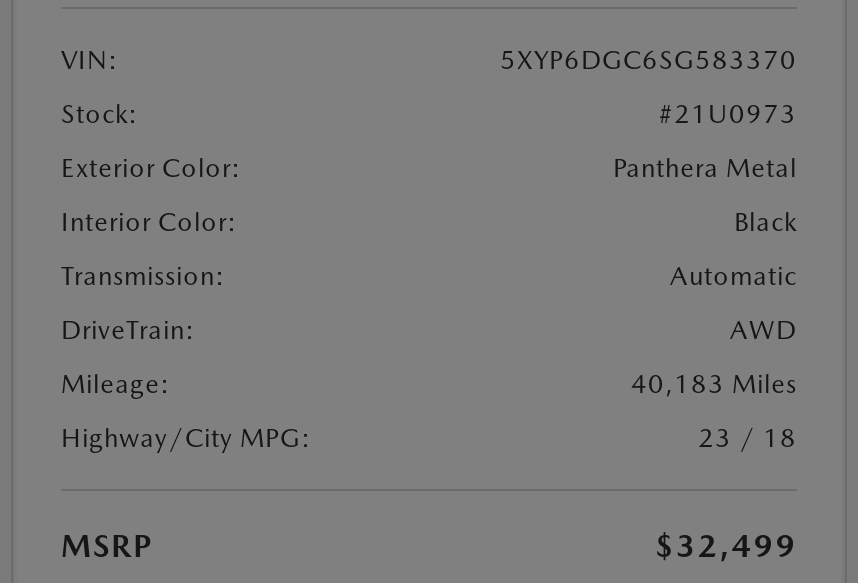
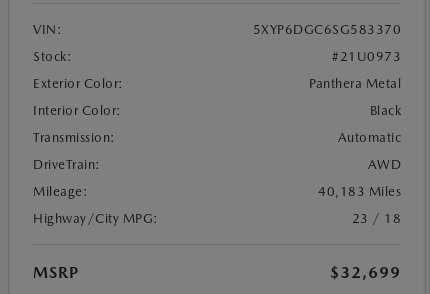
- $32,499
+ $32,699
